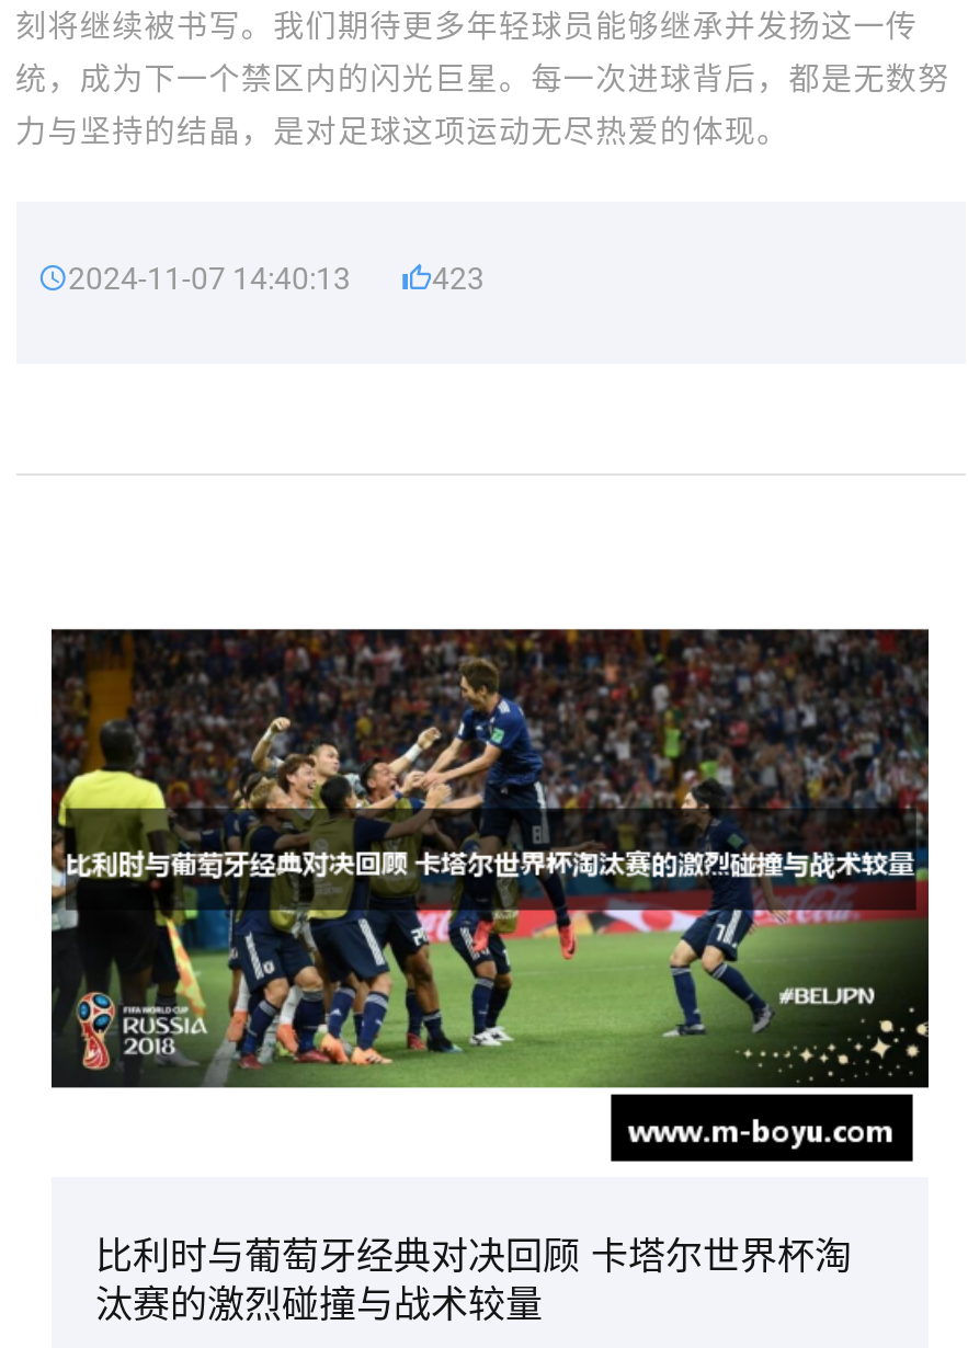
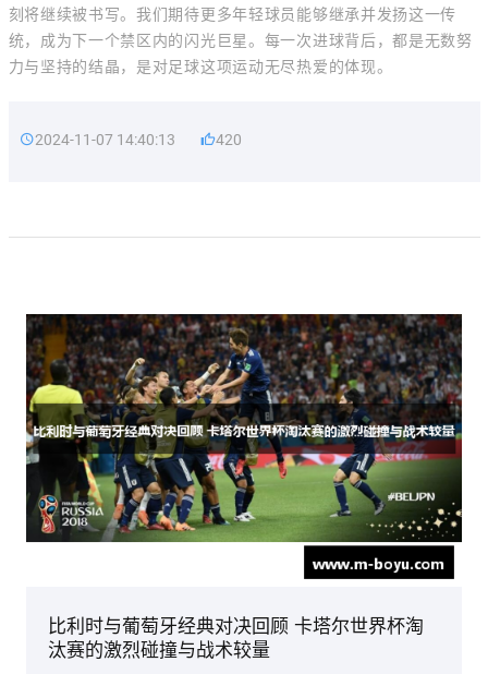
- 423
+ 420
